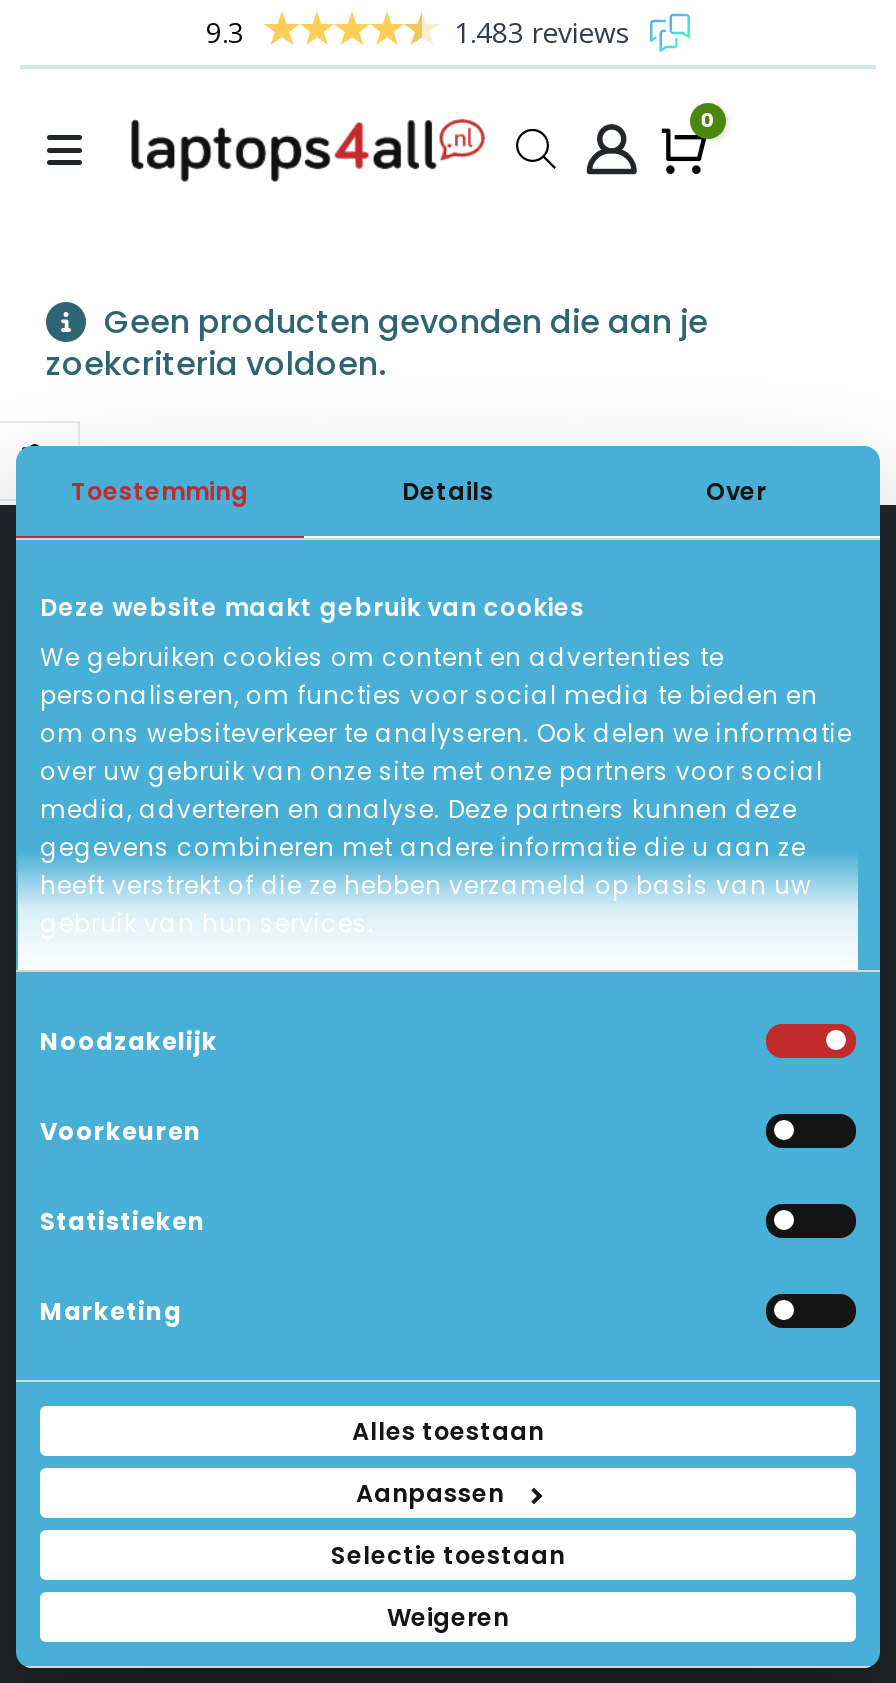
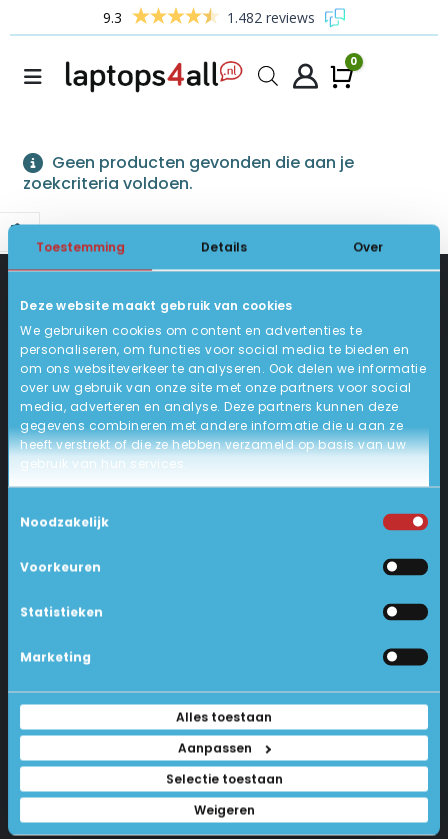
- 1.483 reviews
+ 1.482 reviews
